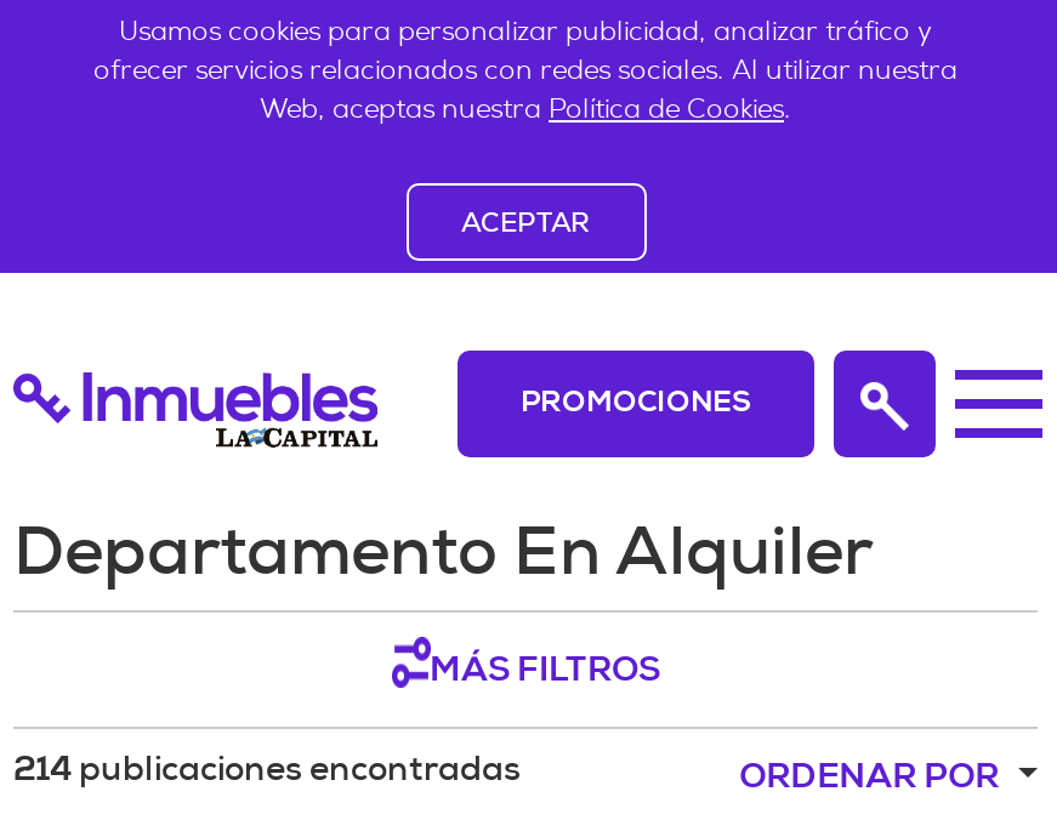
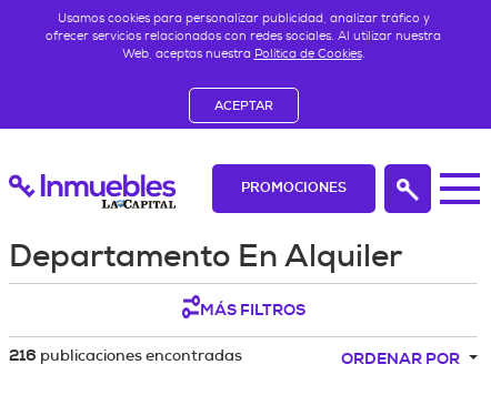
- 214 publicaciones encontradas
+ 216 publicaciones encontradas
